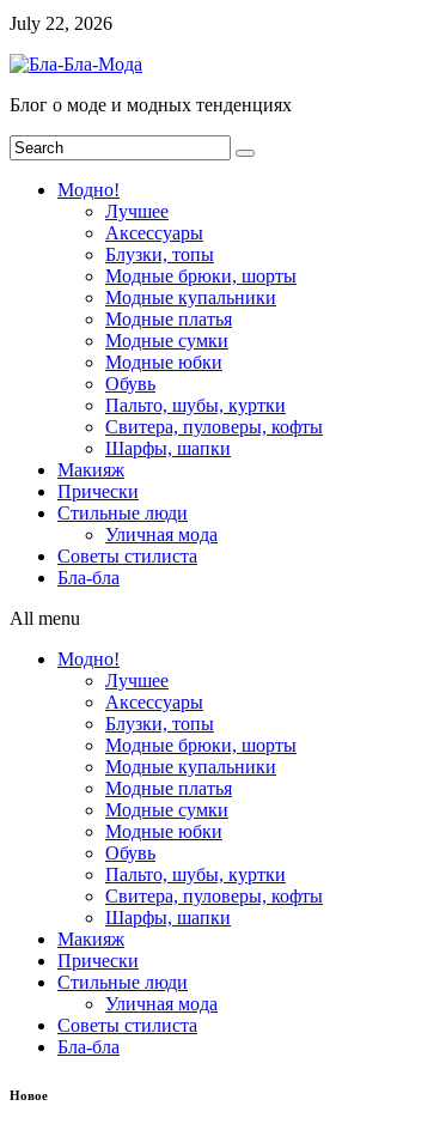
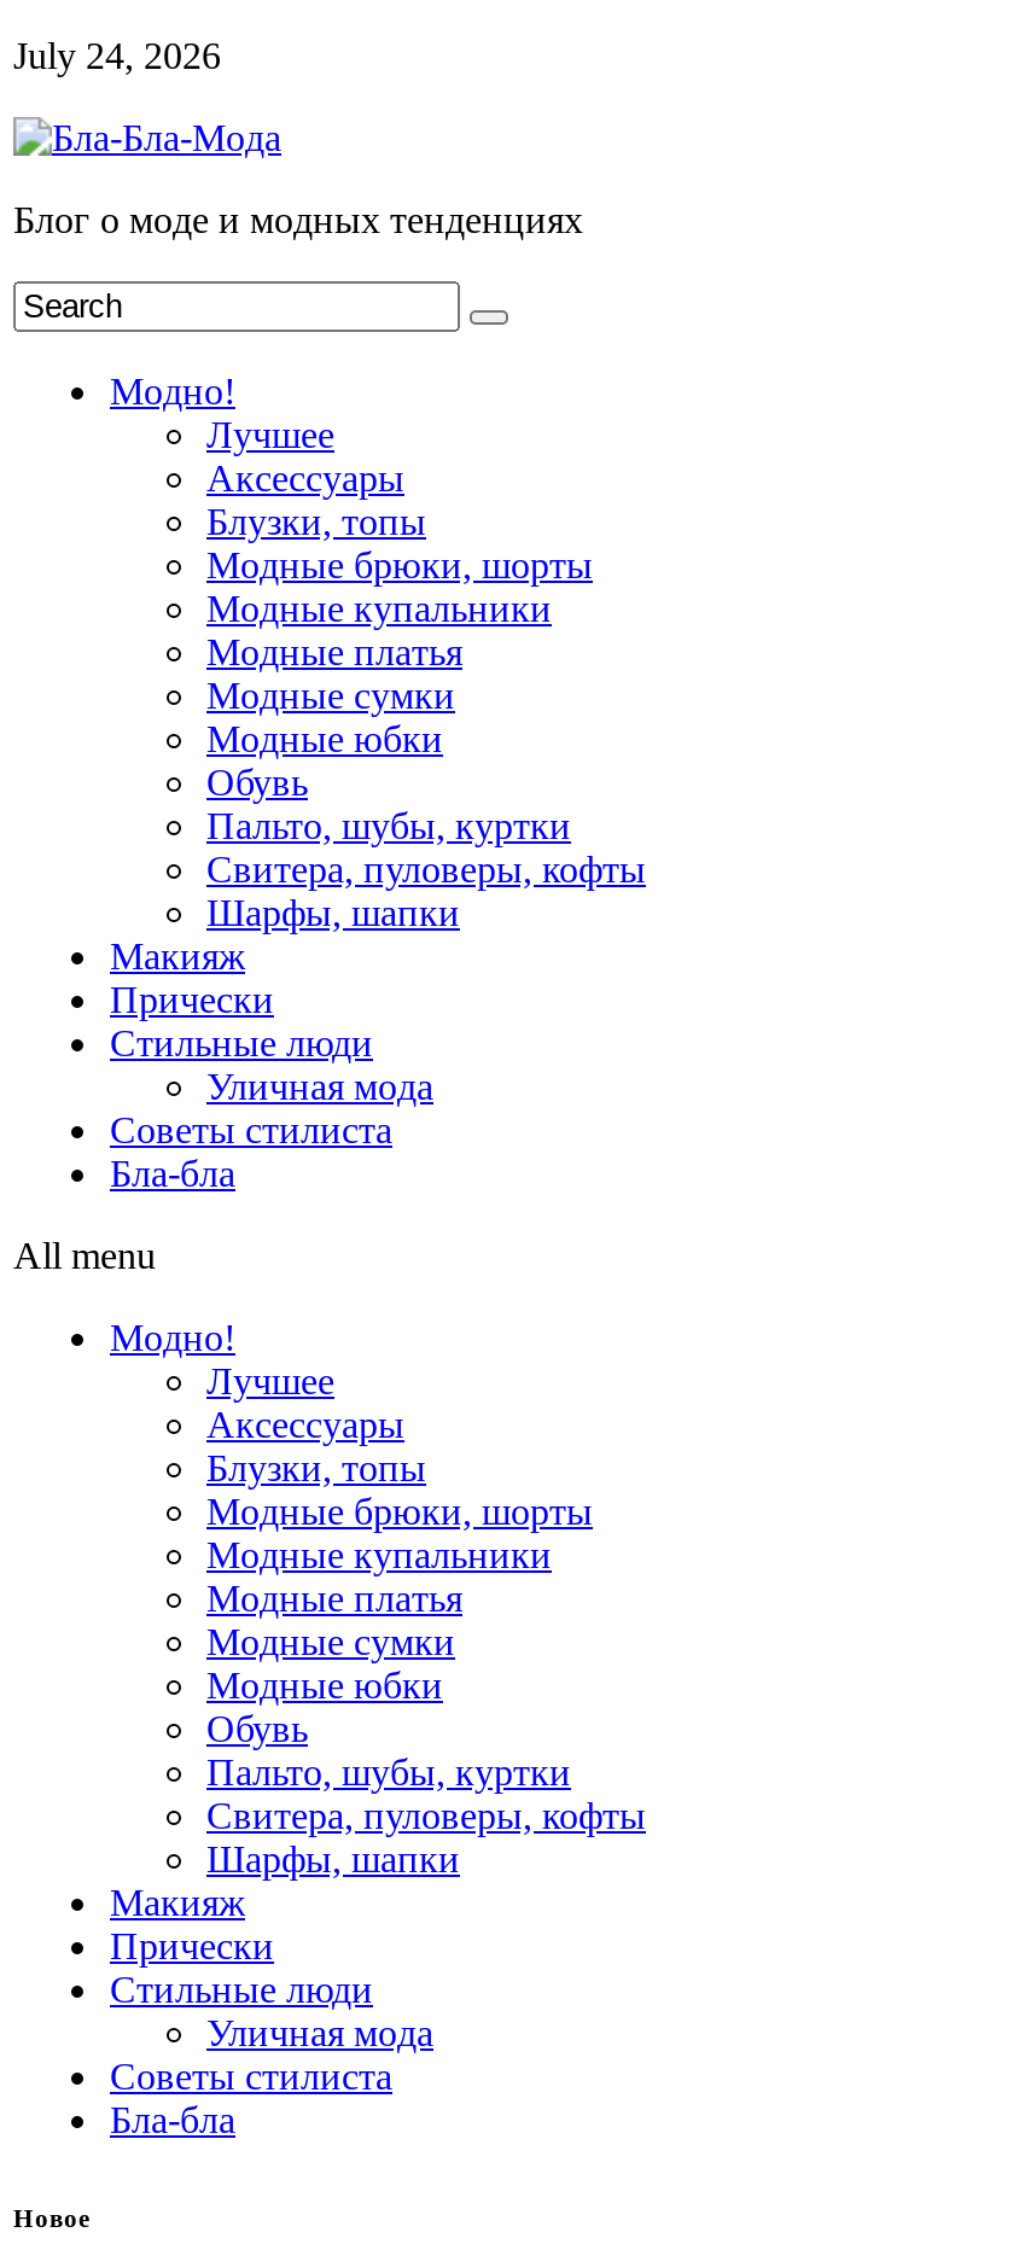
- July 22, 2026
+ July 24, 2026
